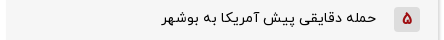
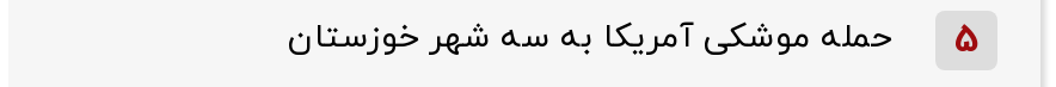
- حمله دقایقی پیش آمریکا به بوشهر
+ حمله موشکی آمریکا به سه شهر خوزستان
